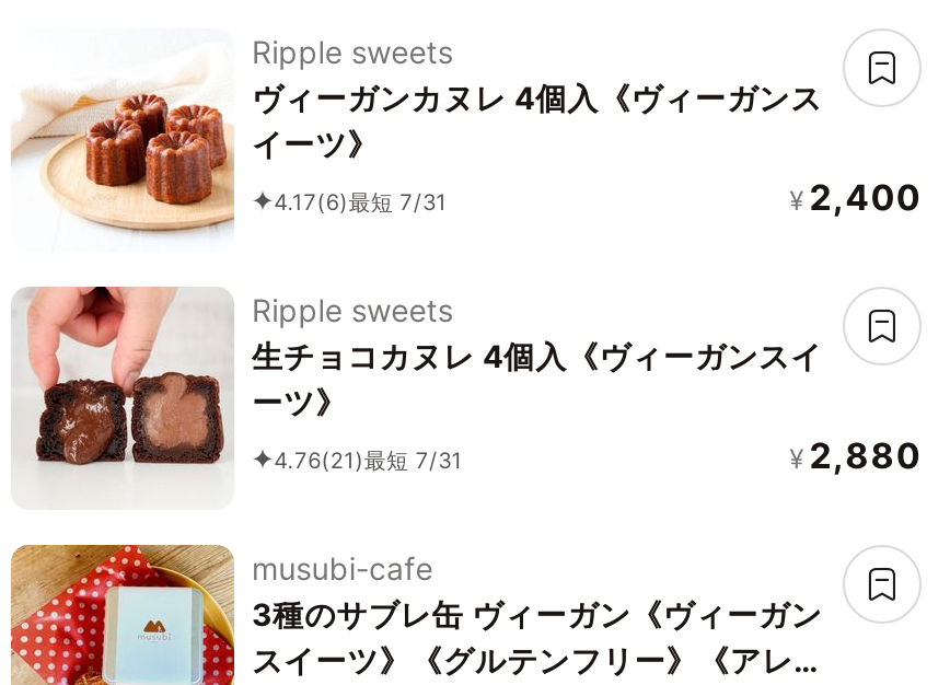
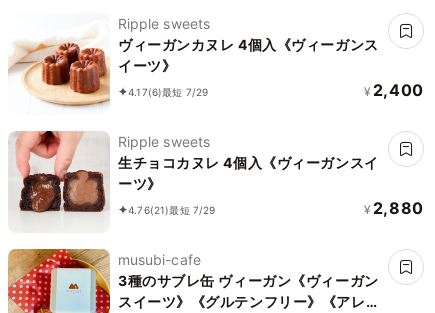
- 4.17(6)最短 7/31
+ 4.17(6)最短 7/29

- 4.76(21)最短 7/31
+ 4.76(21)最短 7/29
